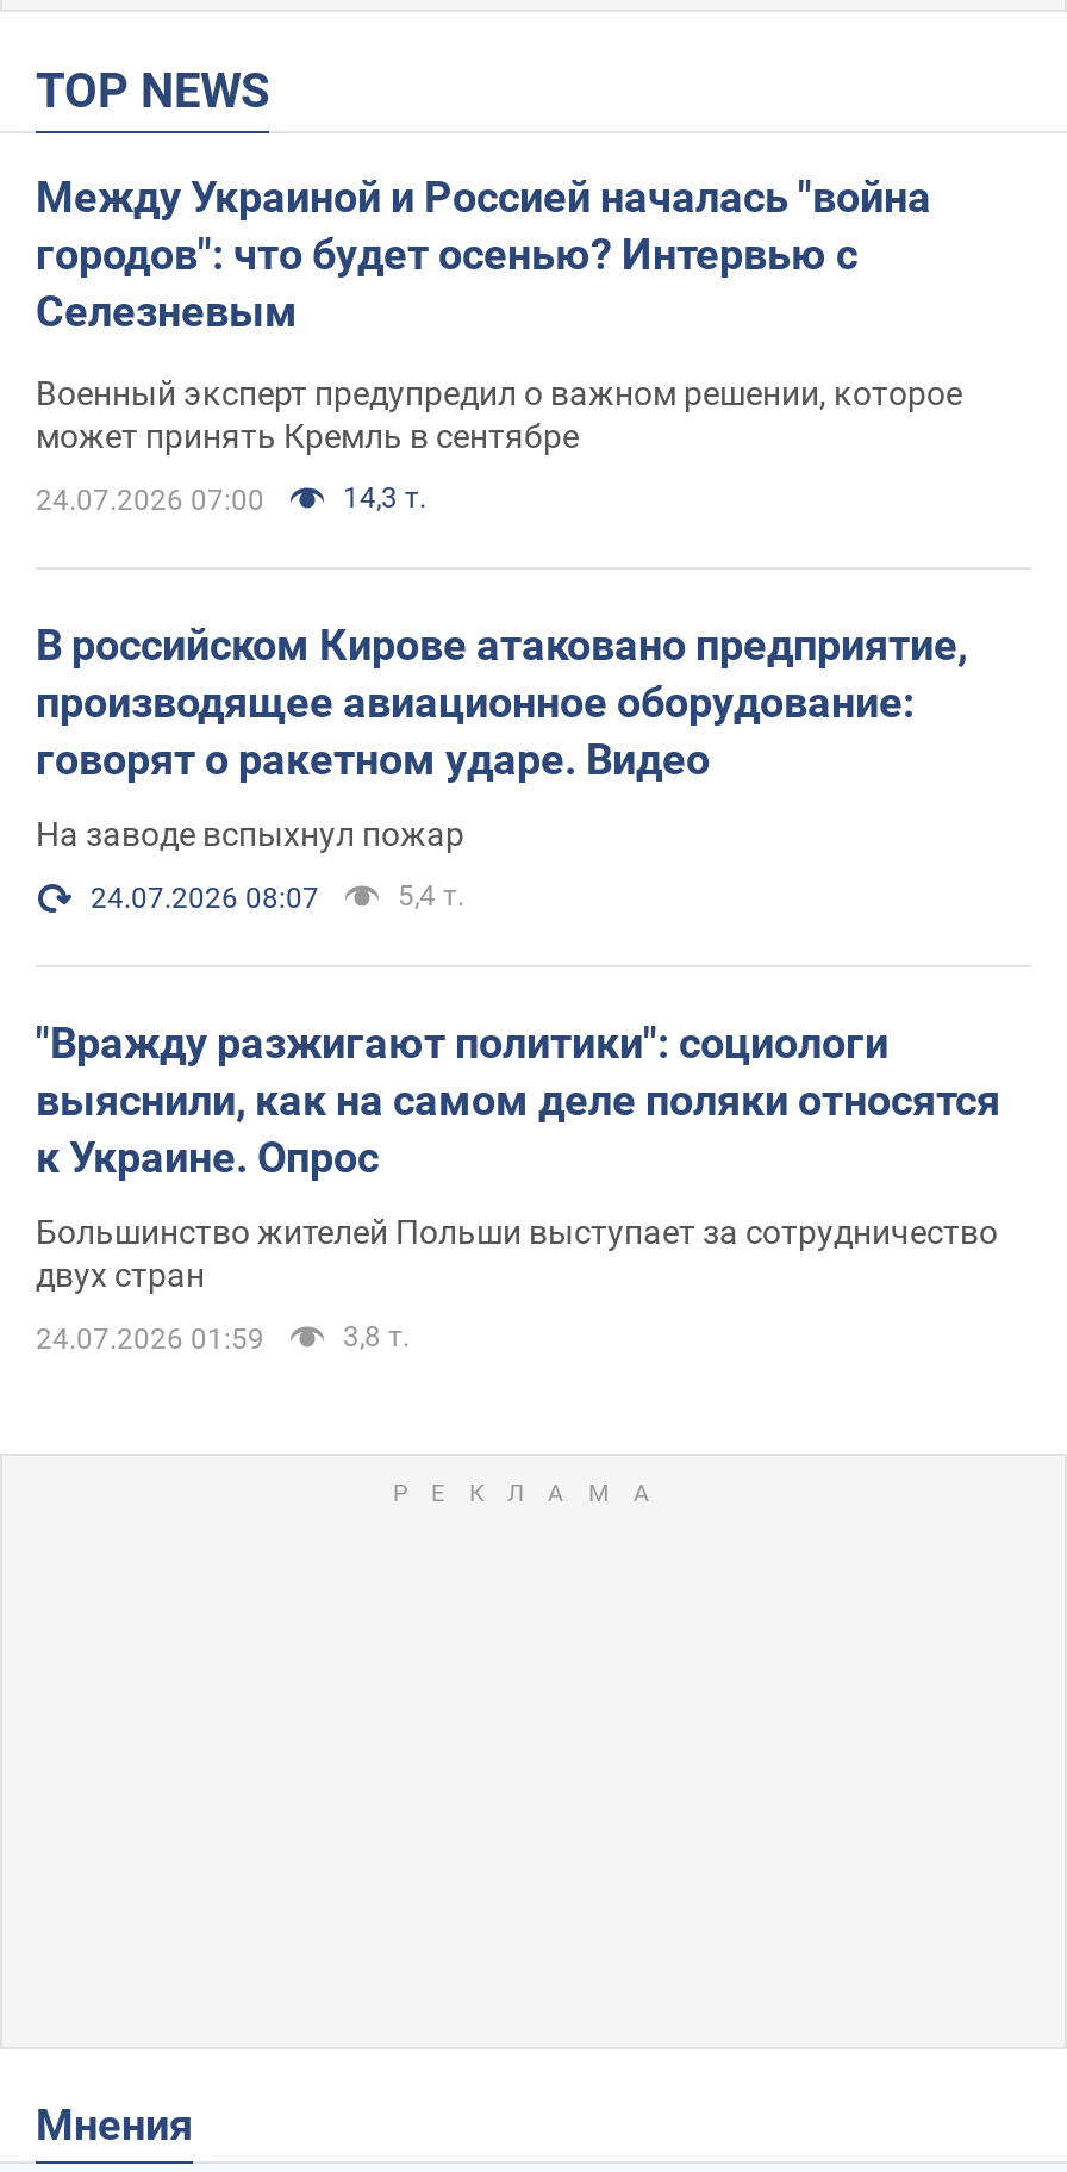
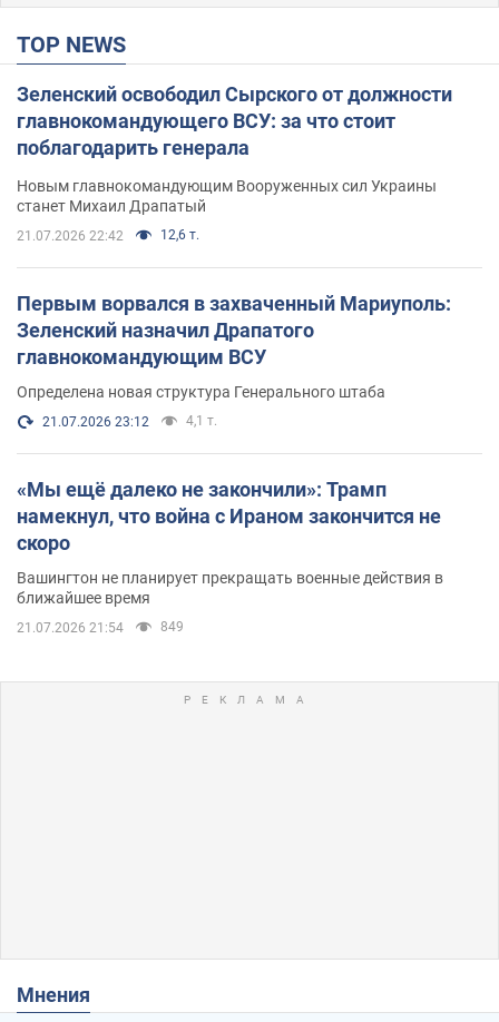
- Между Украиной и Россией началась "война
- городов": что будет осенью? Интервью с
- Селезневым
+ Зеленский освободил Сырского от должности
+ главнокомандующего ВСУ: за что стоит
+ поблагодарить генерала

- Военный эксперт предупредил о важном решении, которое
- может принять Кремль в сентябре
+ Новым главнокомандующим Вооруженных сил Украины
+ станет Михаил Драпатый

- 24.07.2026 07:00
- 14,3 т.
+ 21.07.2026 22:42
+ 12,6 т.

- В российском Кирове атаковано предприятие,
- производящее авиационное оборудование:
- говорят о ракетном ударе. Видео
+ Первым ворвался в захваченный Мариуполь:
+ Зеленский назначил Драпатого
+ главнокомандующим ВСУ

- На заводе вспыхнул пожар
+ Определена новая структура Генерального штаба

- 24.07.2026 08:07
- 5,4 т.
+ 21.07.2026 23:12
+ 4,1 т.

- "Вражду разжигают политики": социологи
- выяснили, как на самом деле поляки относятся
- к Украине. Опрос
+ «Мы ещё далеко не закончили»: Трамп
+ намекнул, что война с Ираном закончится не
+ скоро

- Большинство жителей Польши выступает за сотрудничество
- двух стран
+ Вашингтон не планирует прекращать военные действия в
+ ближайшее время

- 24.07.2026 01:59
- 3,8 т.
+ 21.07.2026 21:54
+ 849
